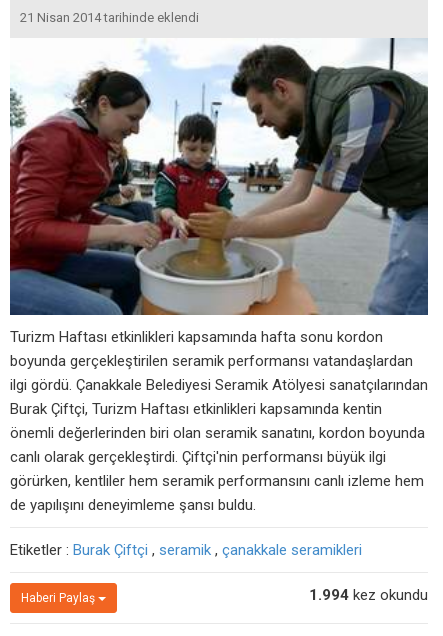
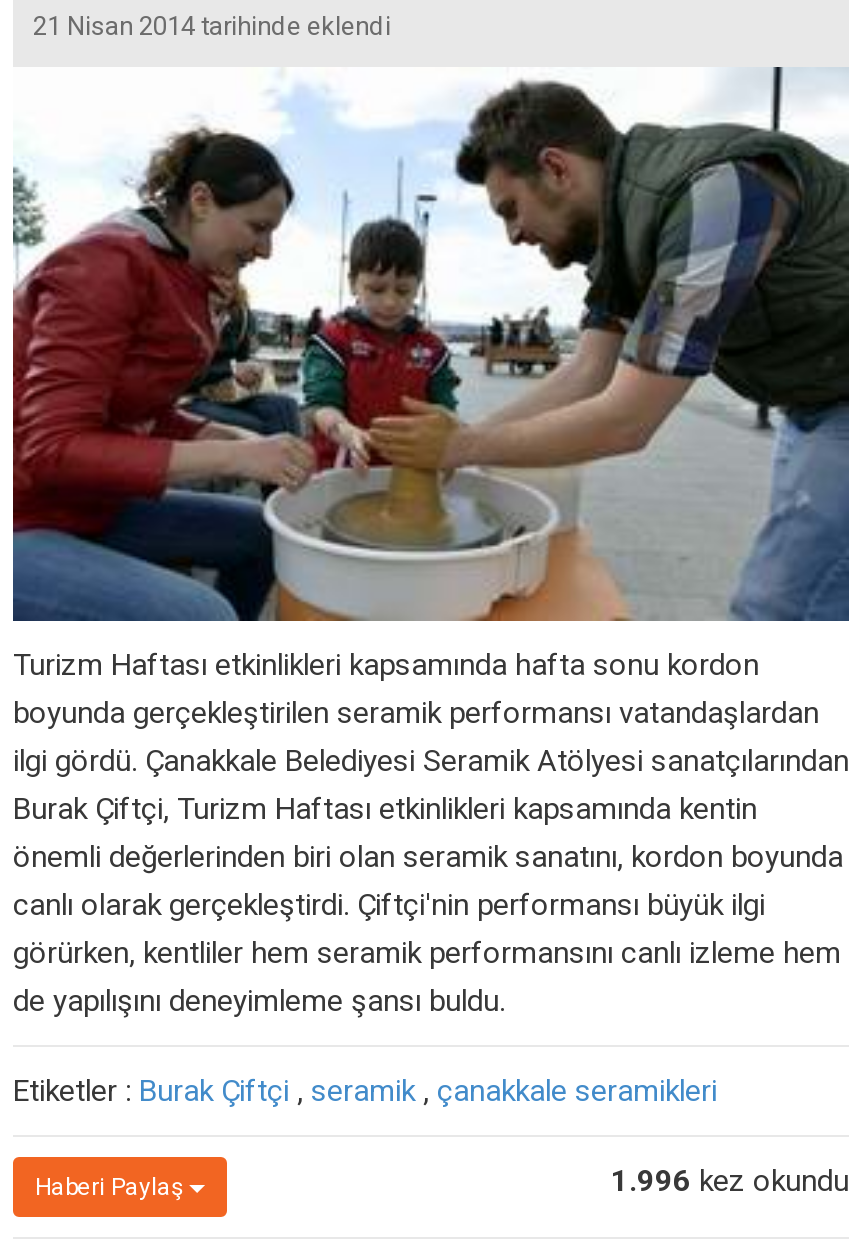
- 1.994 kez okundu
+ 1.996 kez okundu
